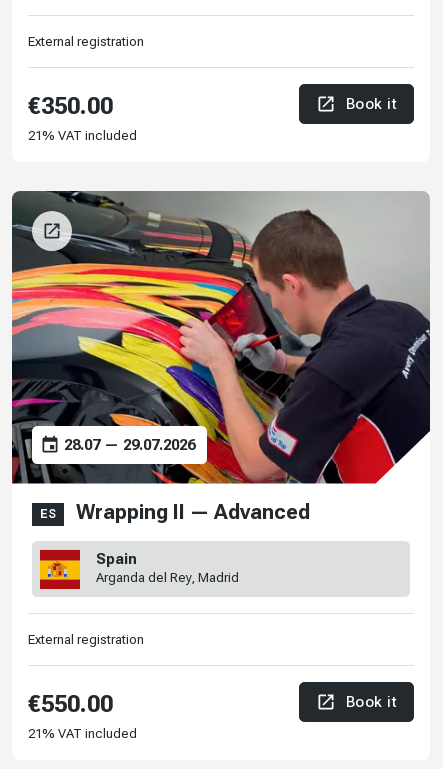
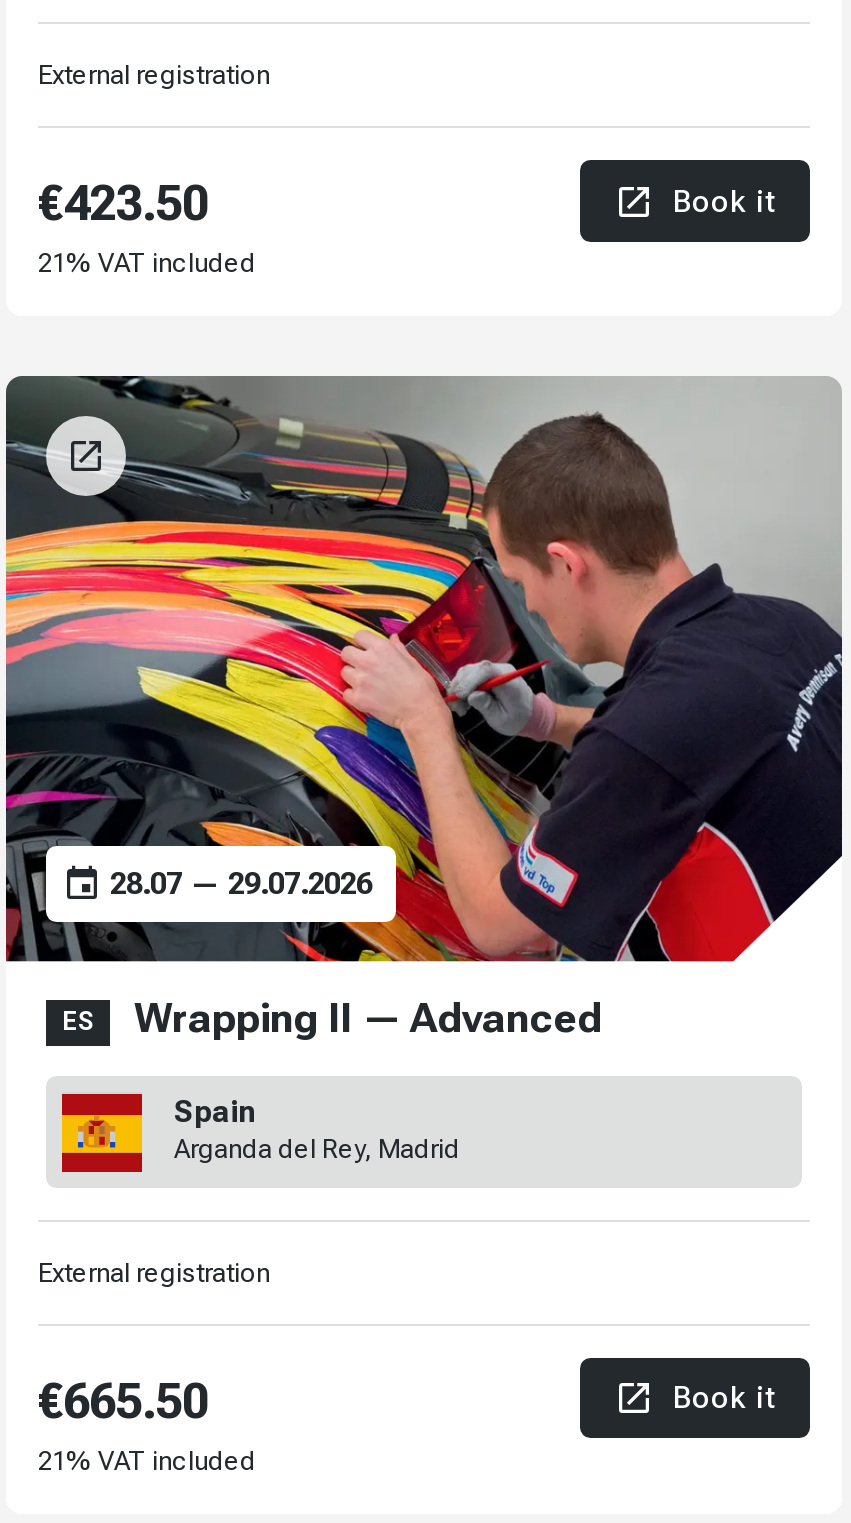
- €350.00
+ €423.50

- €550.00
+ €665.50
